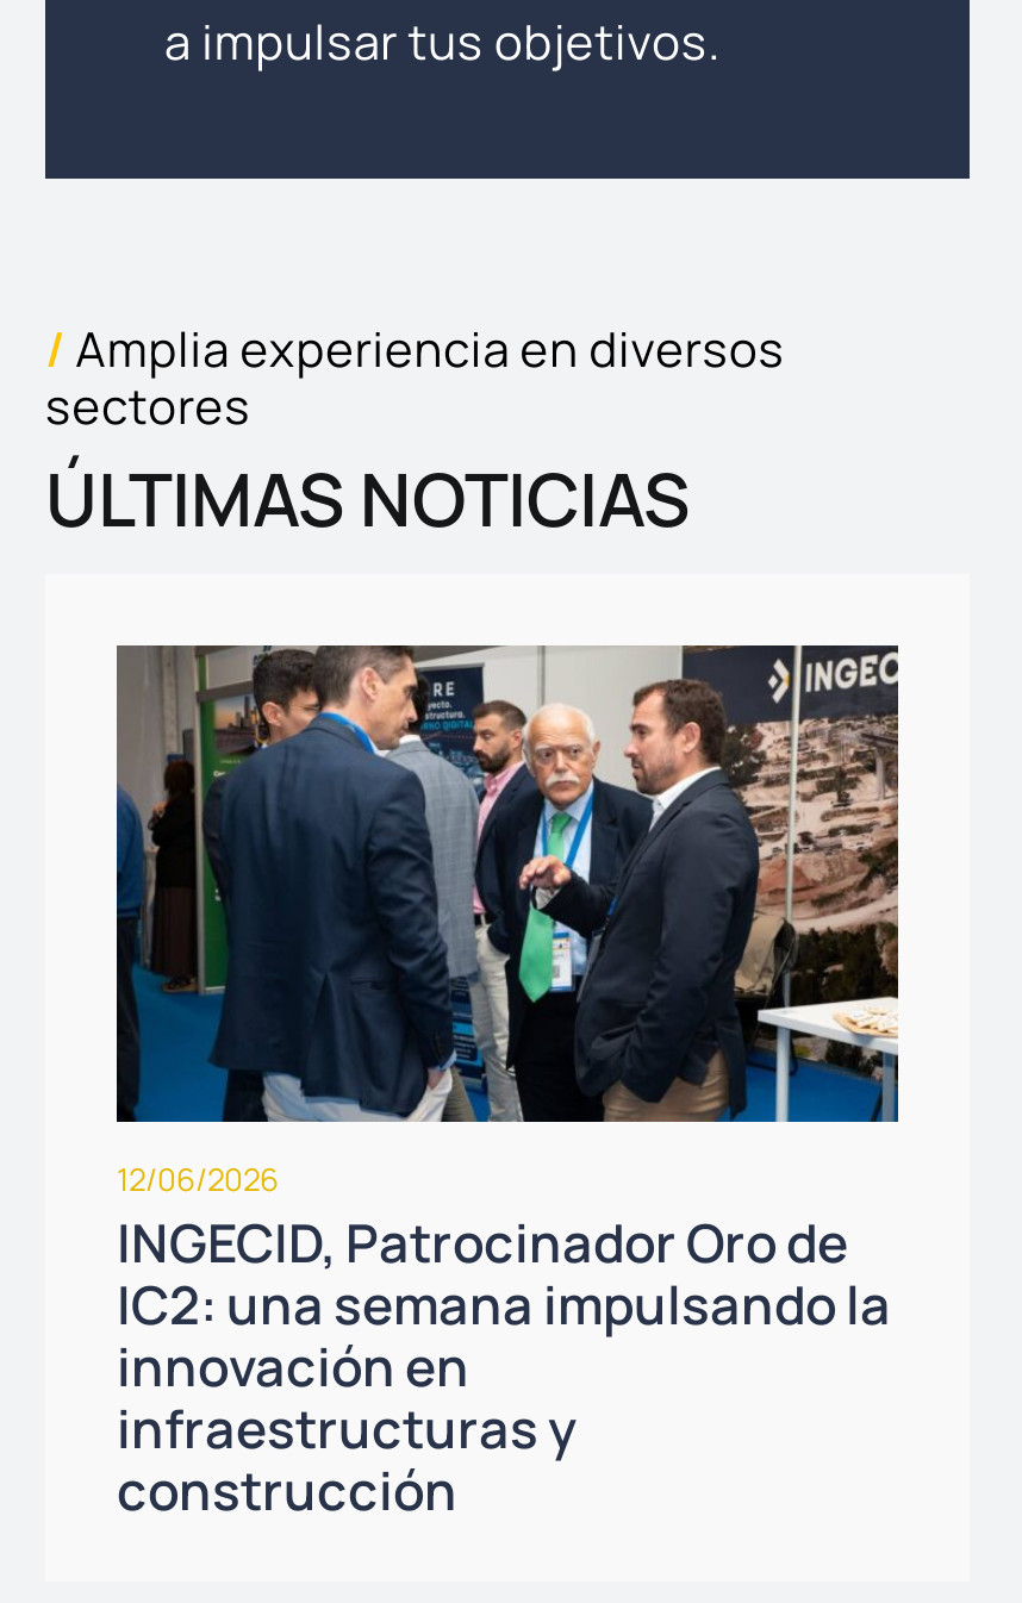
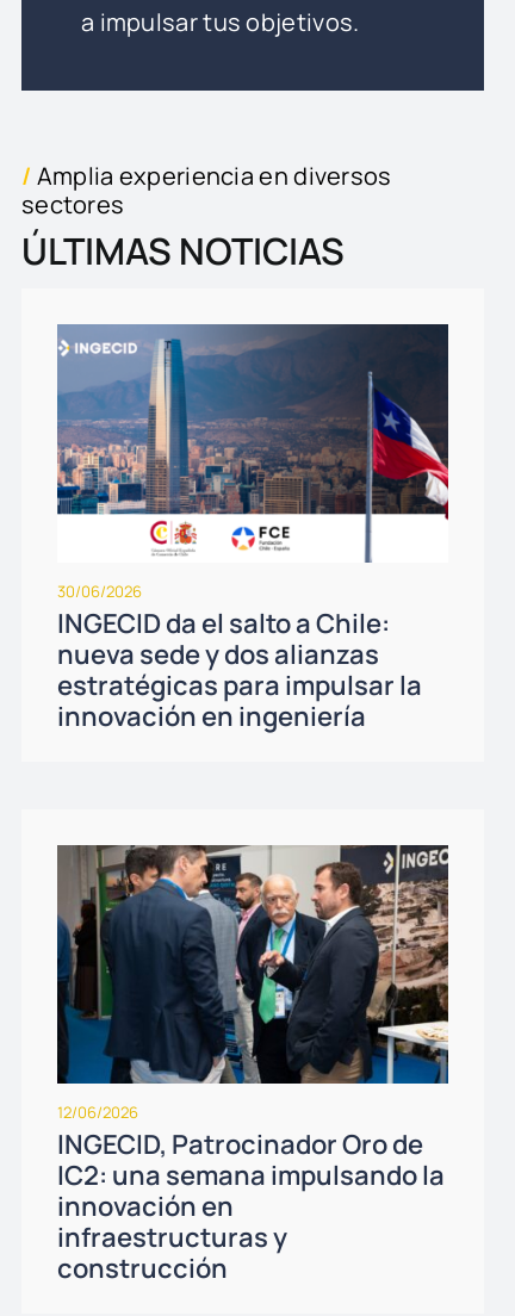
+ [image]
+ 30/06/2026
+ INGECID da el salto a Chile:
+ nueva sede y dos alianzas
+ estratégicas para impulsar la
+ innovación en ingeniería
